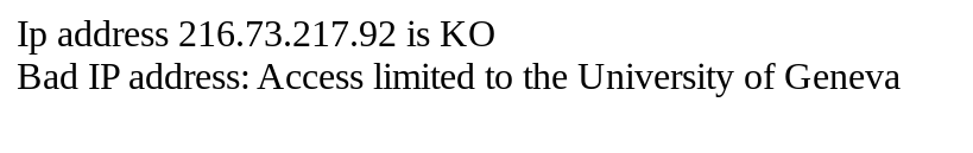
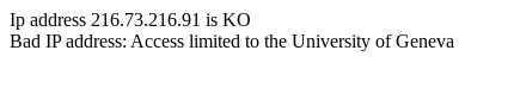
- Ip address 216.73.217.92 is KO
+ Ip address 216.73.216.91 is KO
